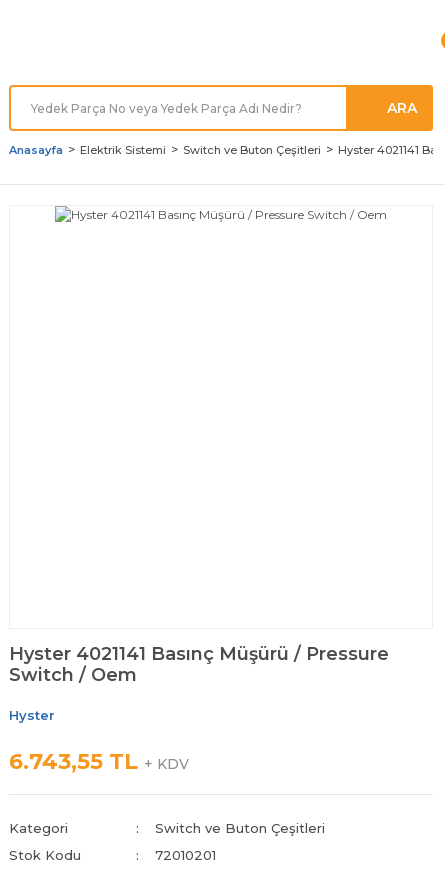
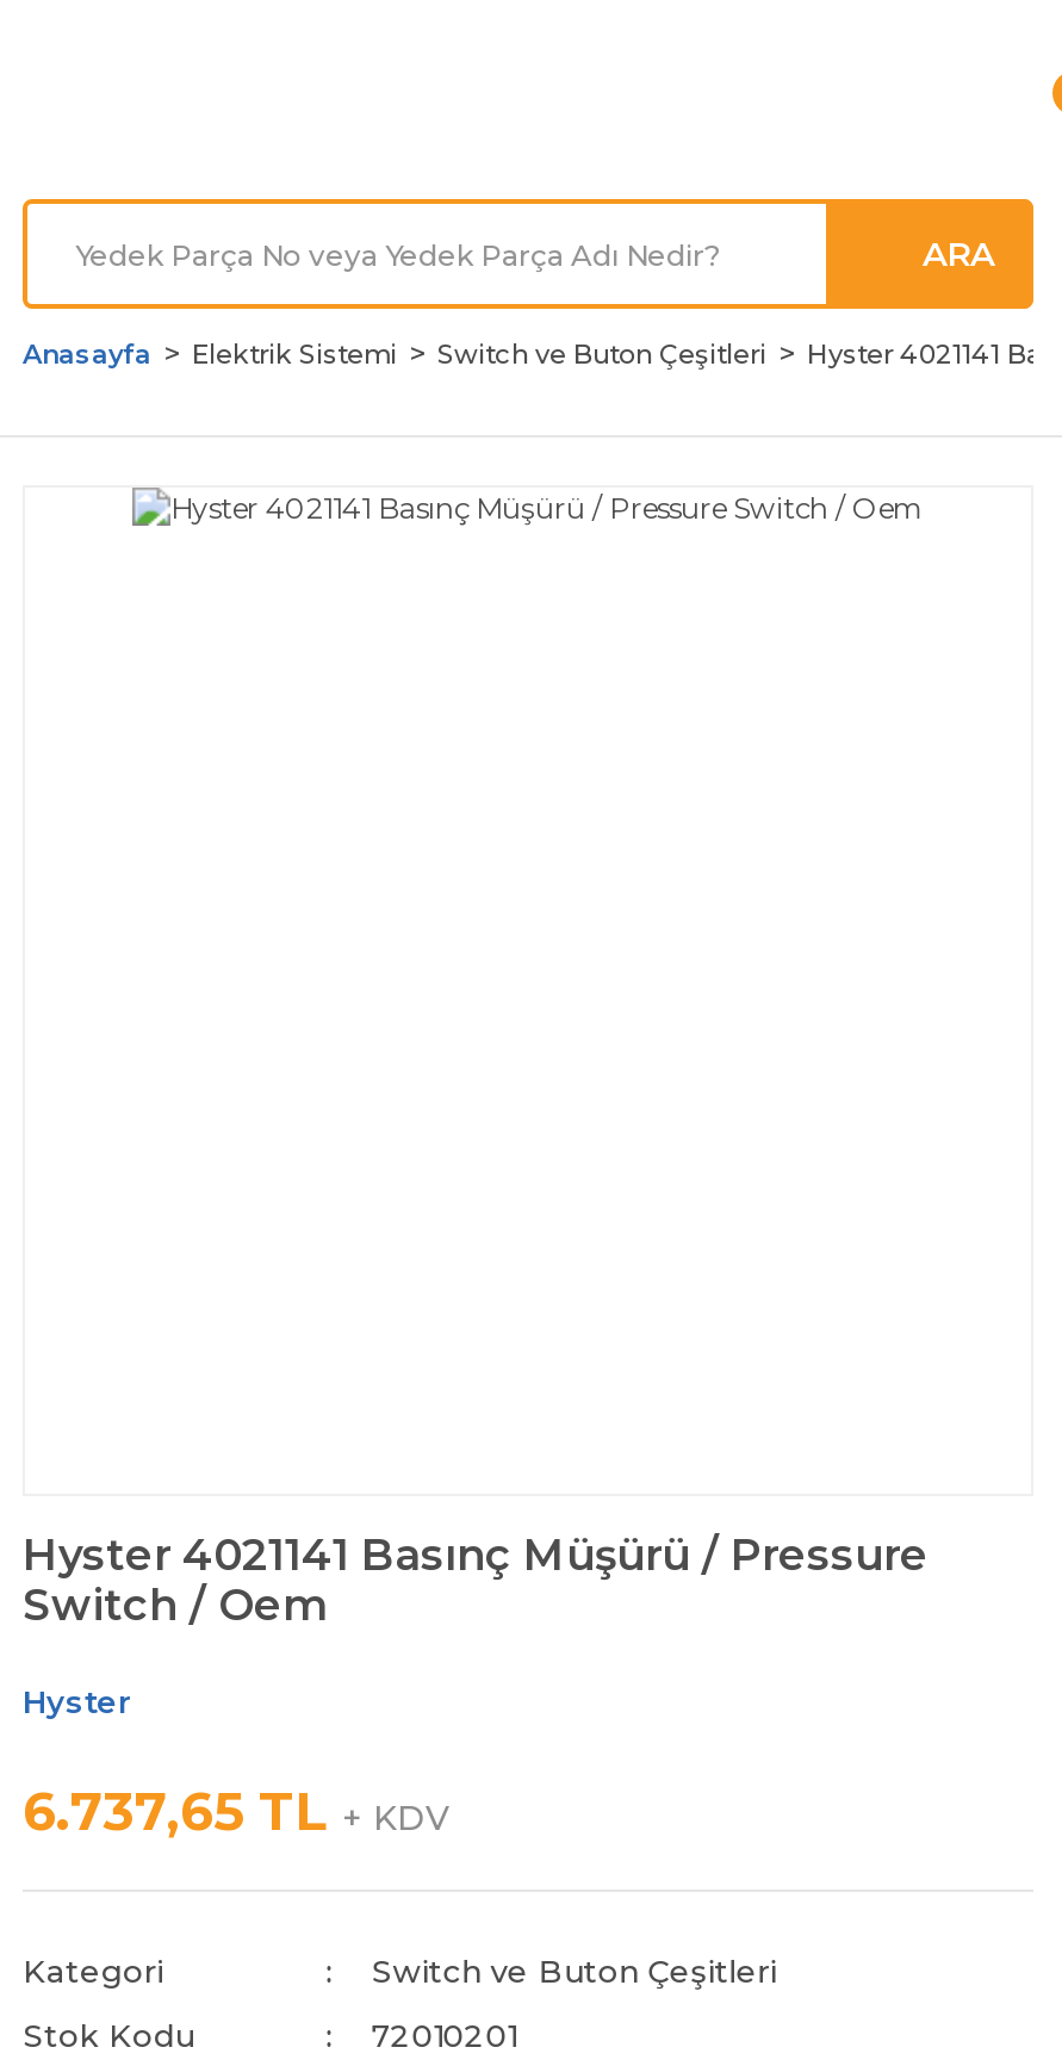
- 6.743,55 TL + KDV
+ 6.737,65 TL + KDV
